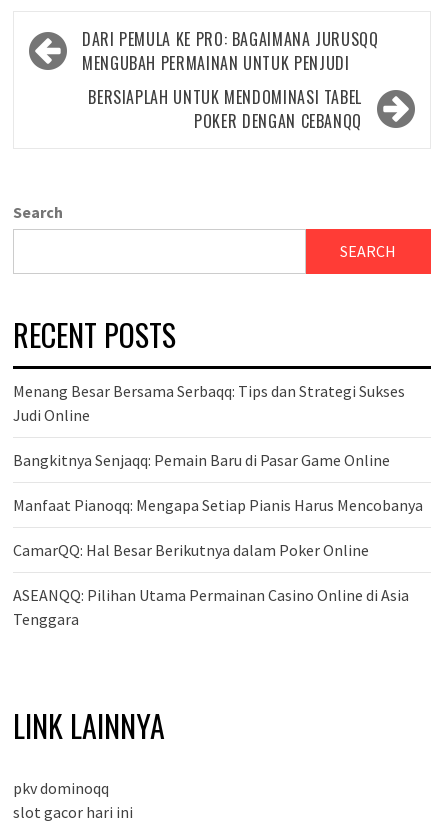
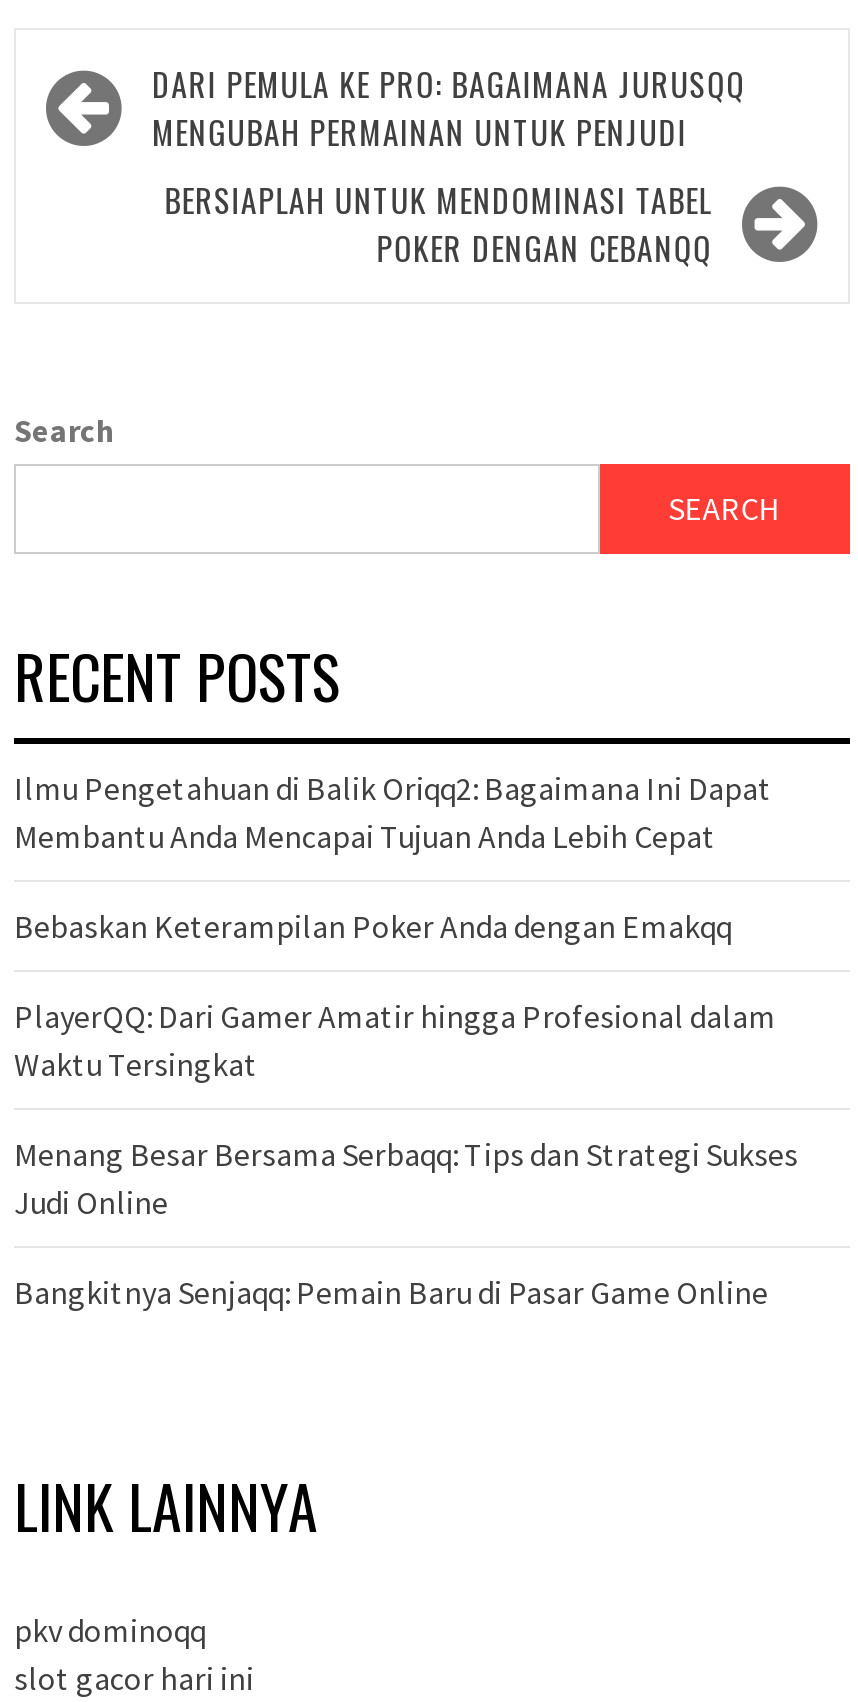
+ Ilmu Pengetahuan di Balik Oriqq2: Bagaimana Ini Dapat
+ Membantu Anda Mencapai Tujuan Anda Lebih Cepat
+ Bebaskan Keterampilan Poker Anda dengan Emakqq
+ PlayerQQ: Dari Gamer Amatir hingga Profesional dalam
+ Waktu Tersingkat

moved down: Menang Besar Bersama Serbaqq: Tips dan Strategi Sukses | Judi Online | Bangkitnya Senjaqq: Pemain Baru di Pasar Game Online

- Manfaat Pianoqq: Mengapa Setiap Pianis Harus Mencobanya
- CamarQQ: Hal Besar Berikutnya dalam Poker Online
- ASEANQQ: Pilihan Utama Permainan Casino Online di Asia
- Tenggara
